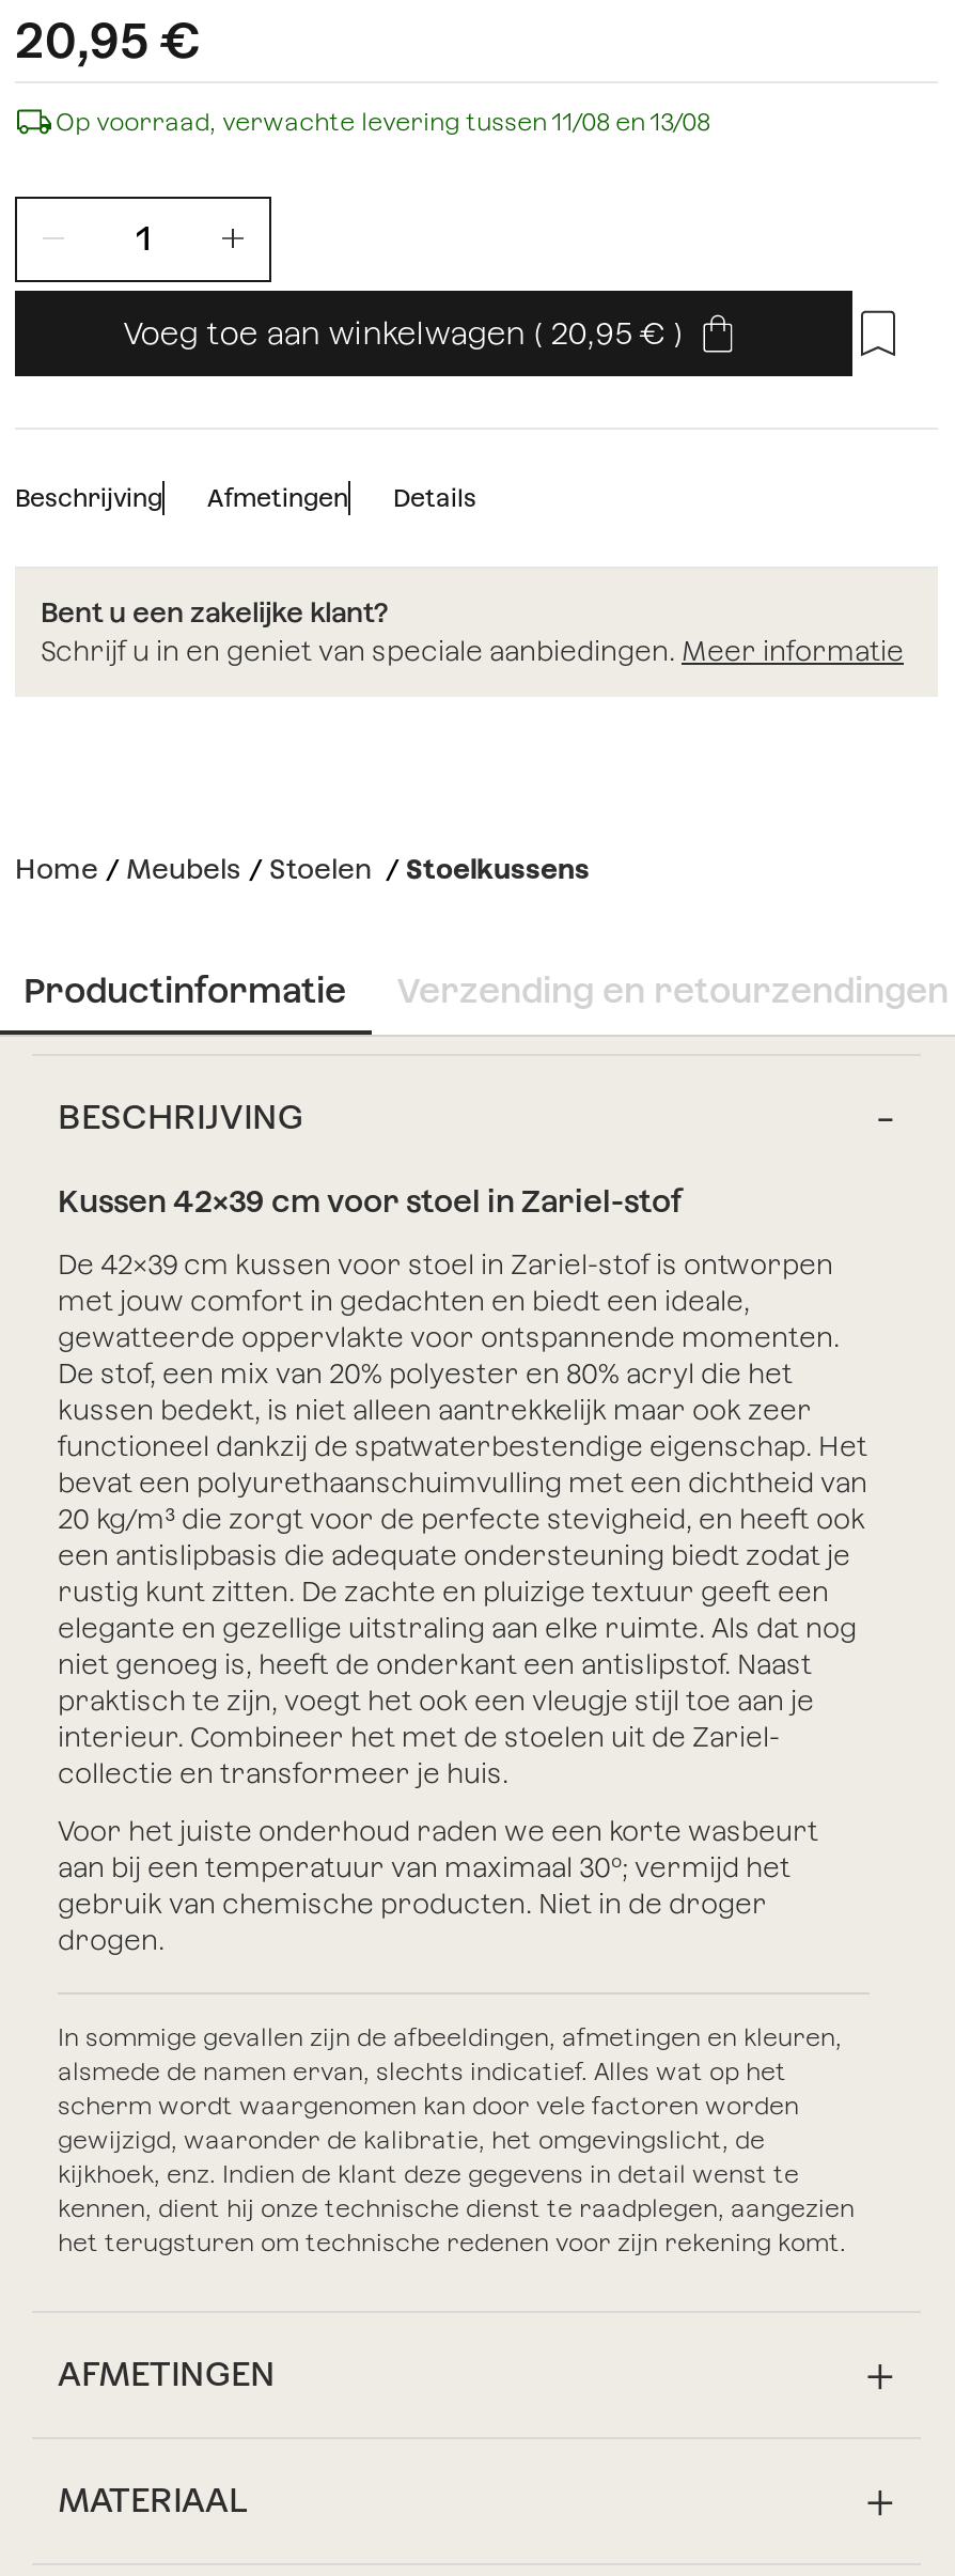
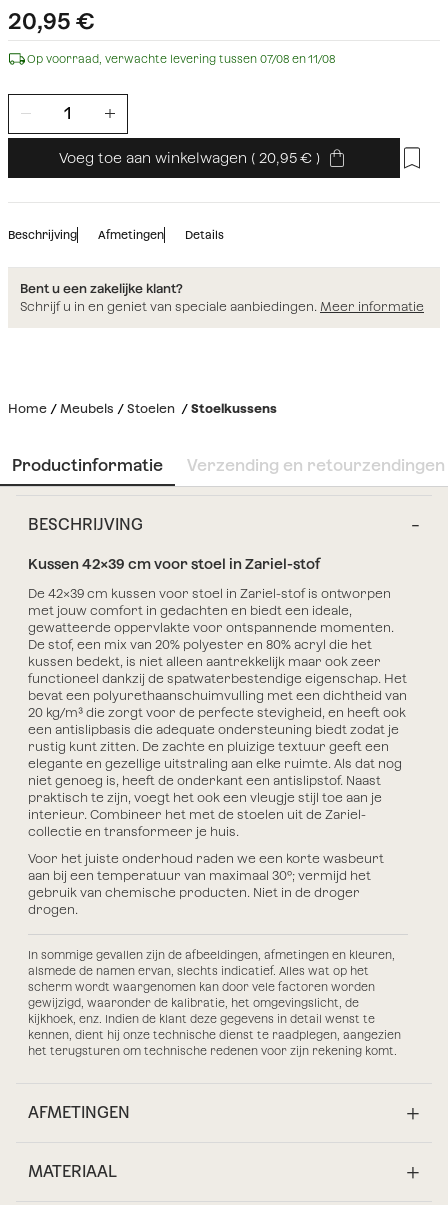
- Op voorraad, verwachte levering tussen 11/08 en 13/08
+ Op voorraad, verwachte levering tussen 07/08 en 11/08
